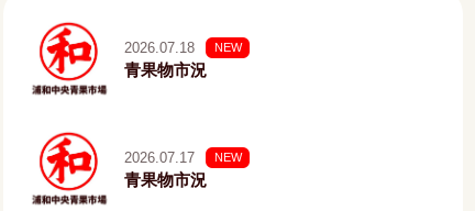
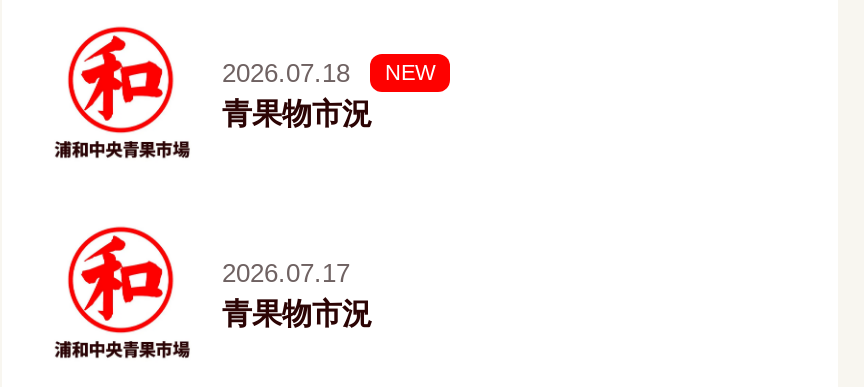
- NEW
